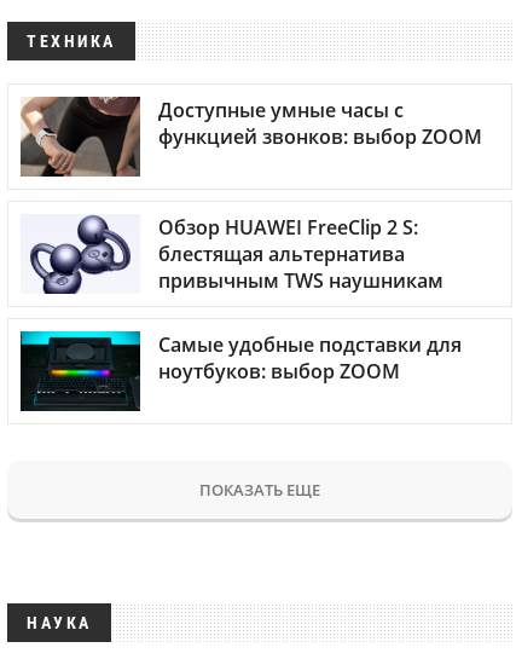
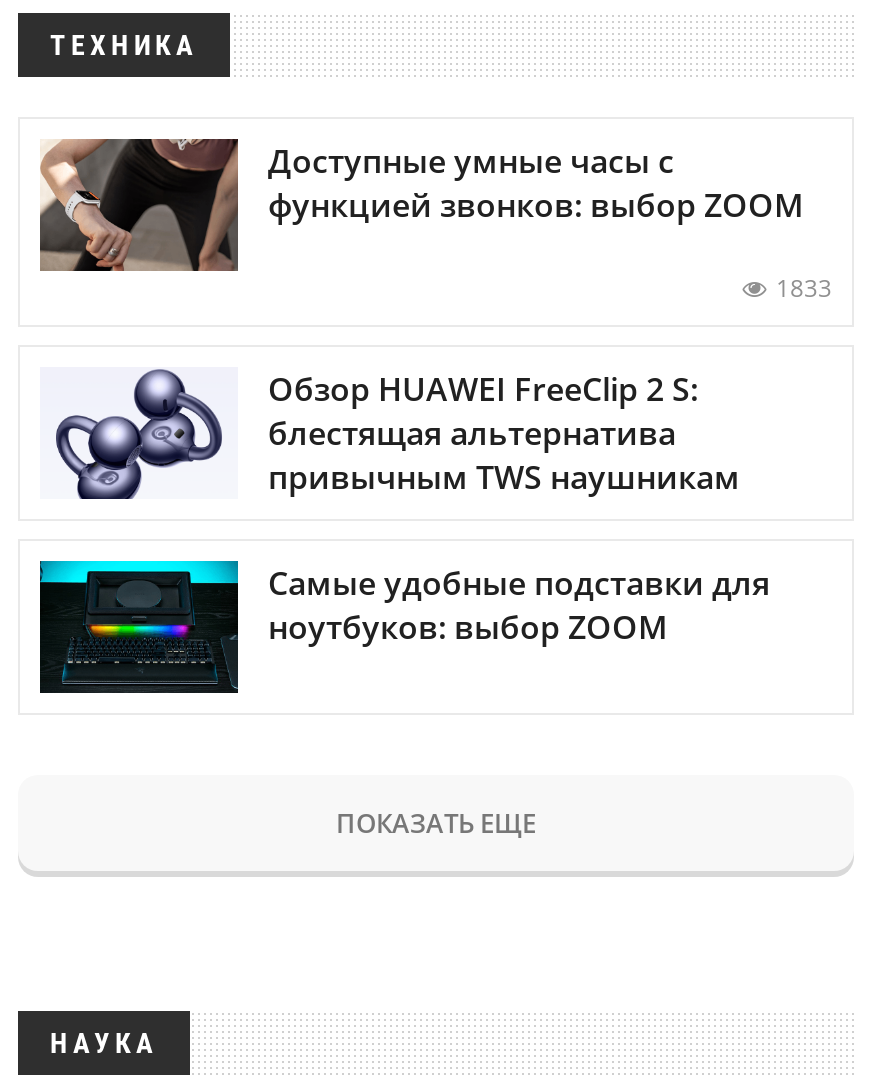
+ 1833
